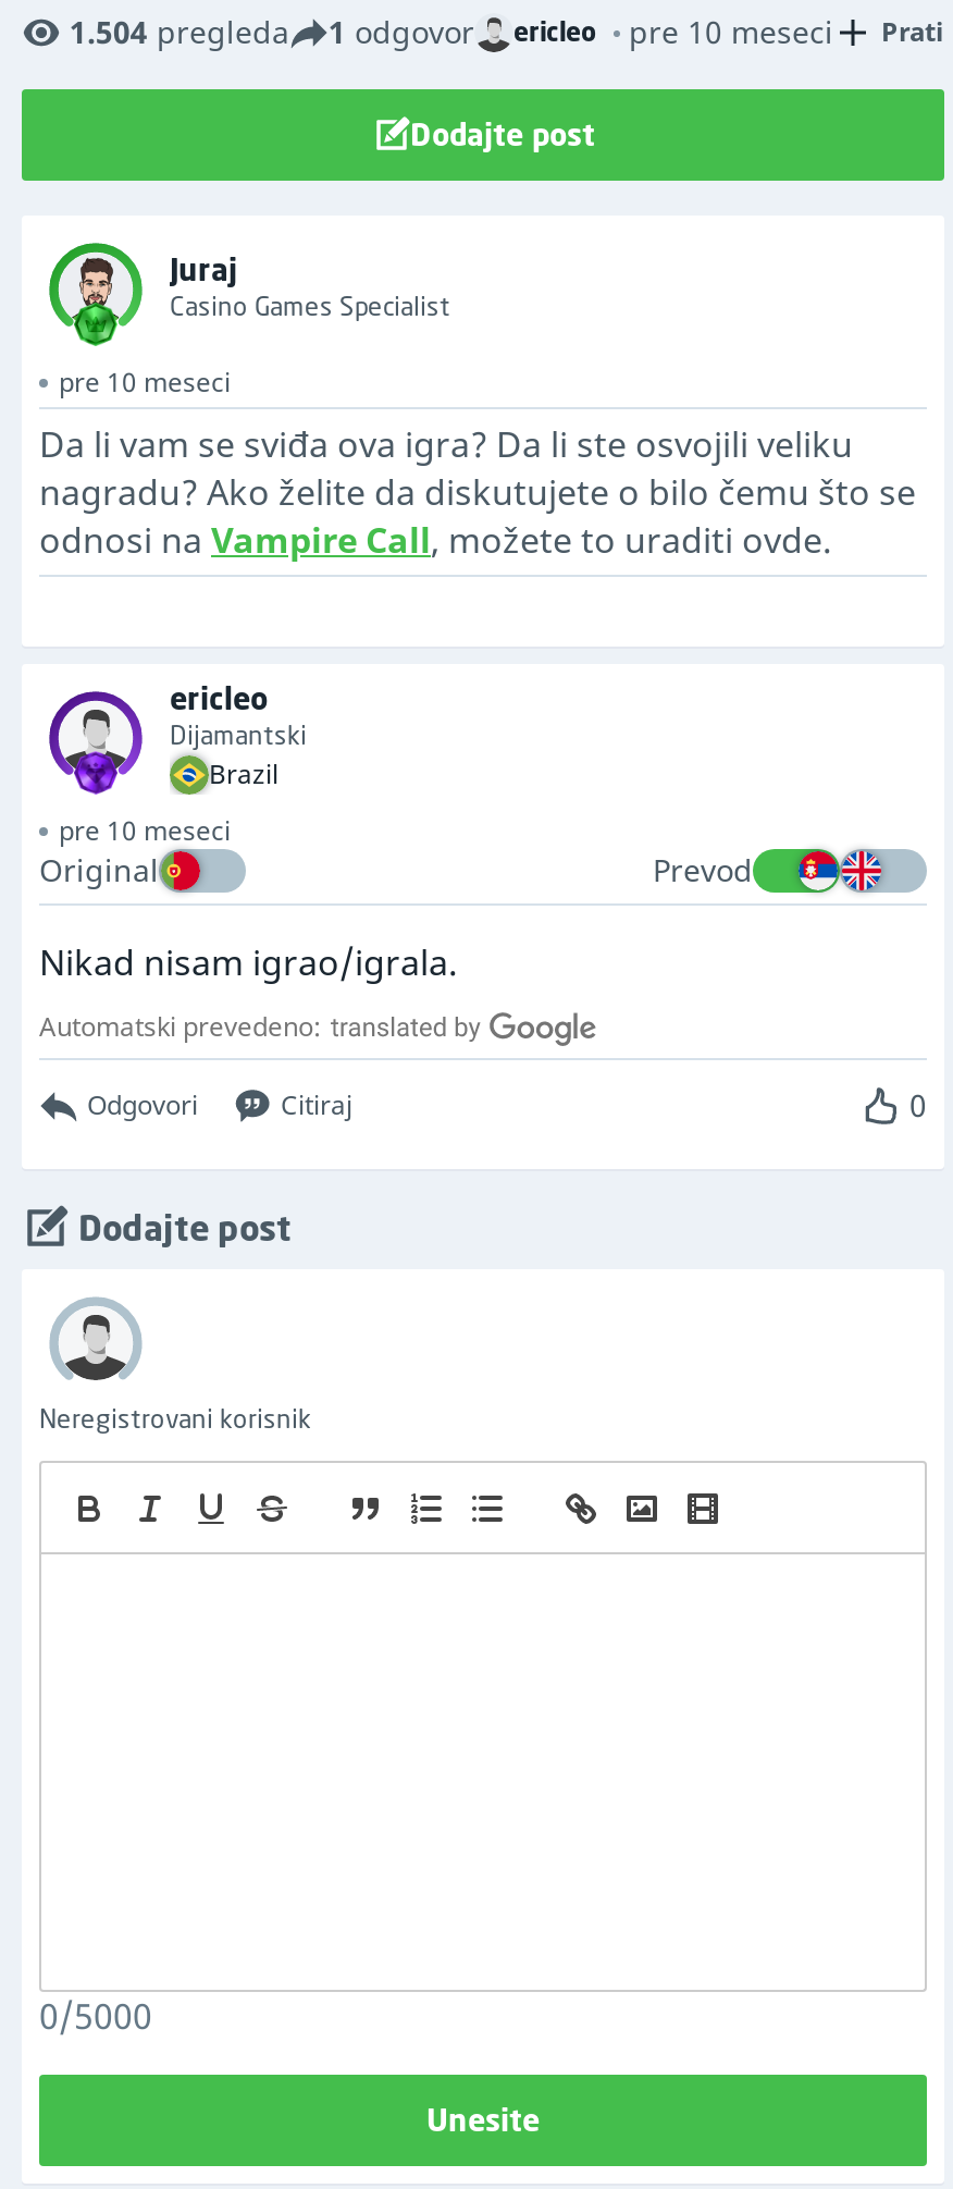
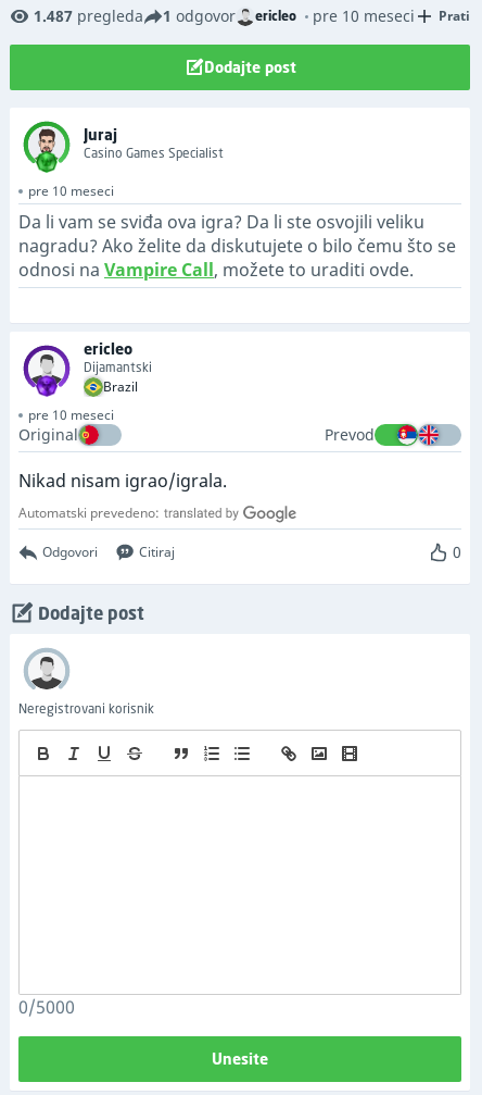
- 1.504 pregleda 1 odgovor ericleo pre 10 meseci Prati
+ 1.487 pregleda 1 odgovor ericleo pre 10 meseci Prati
